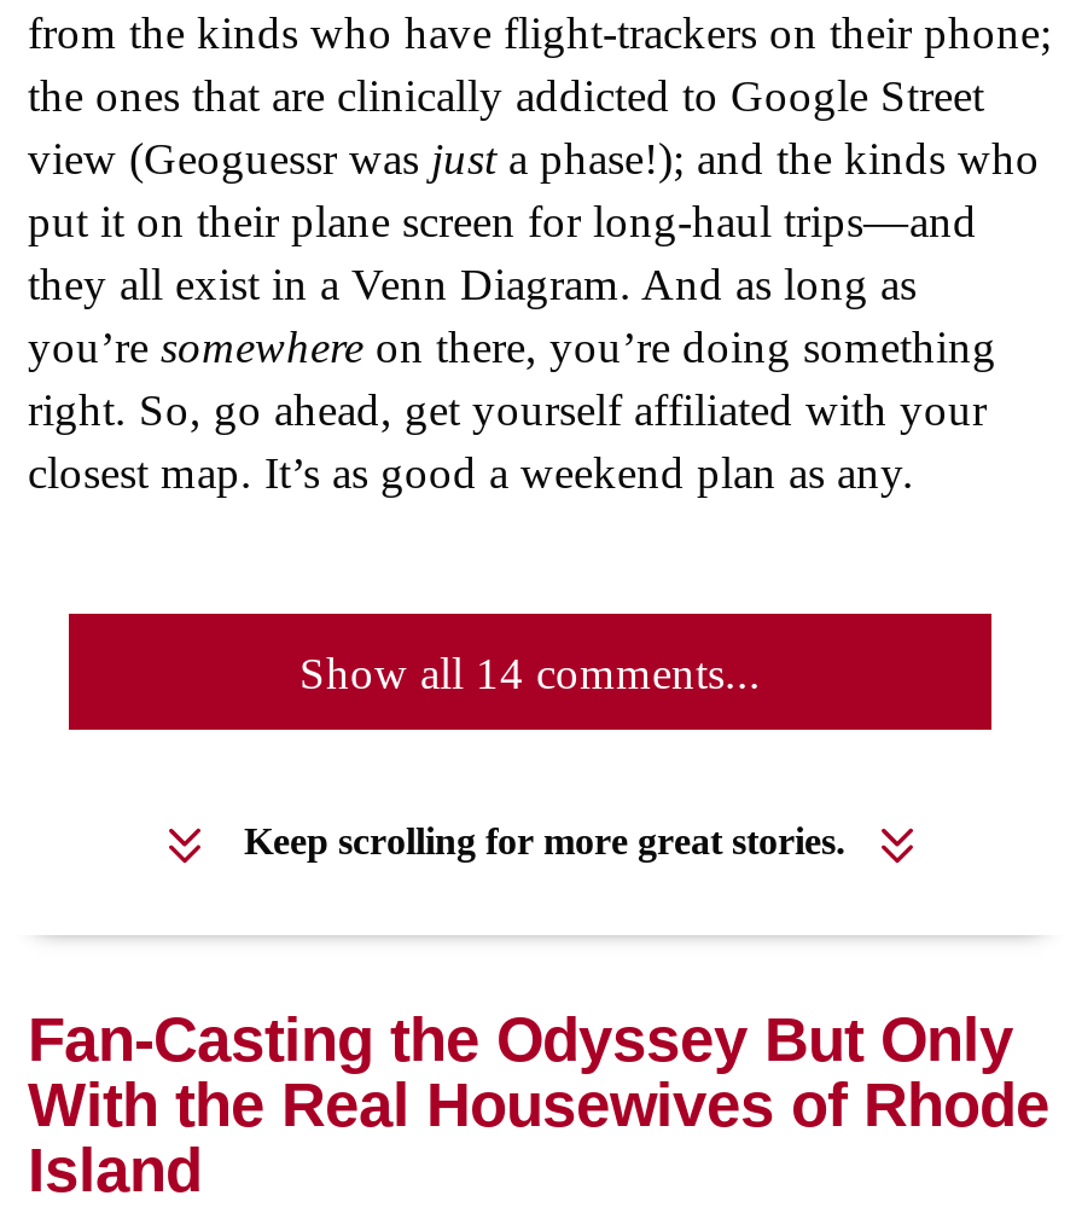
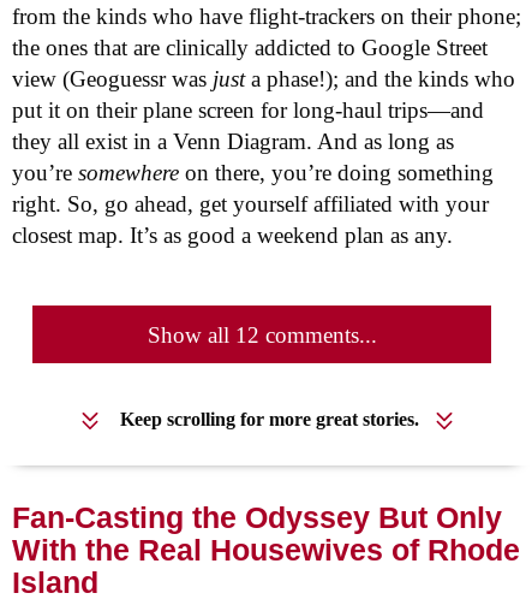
- Show all 14 comments...
+ Show all 12 comments...
